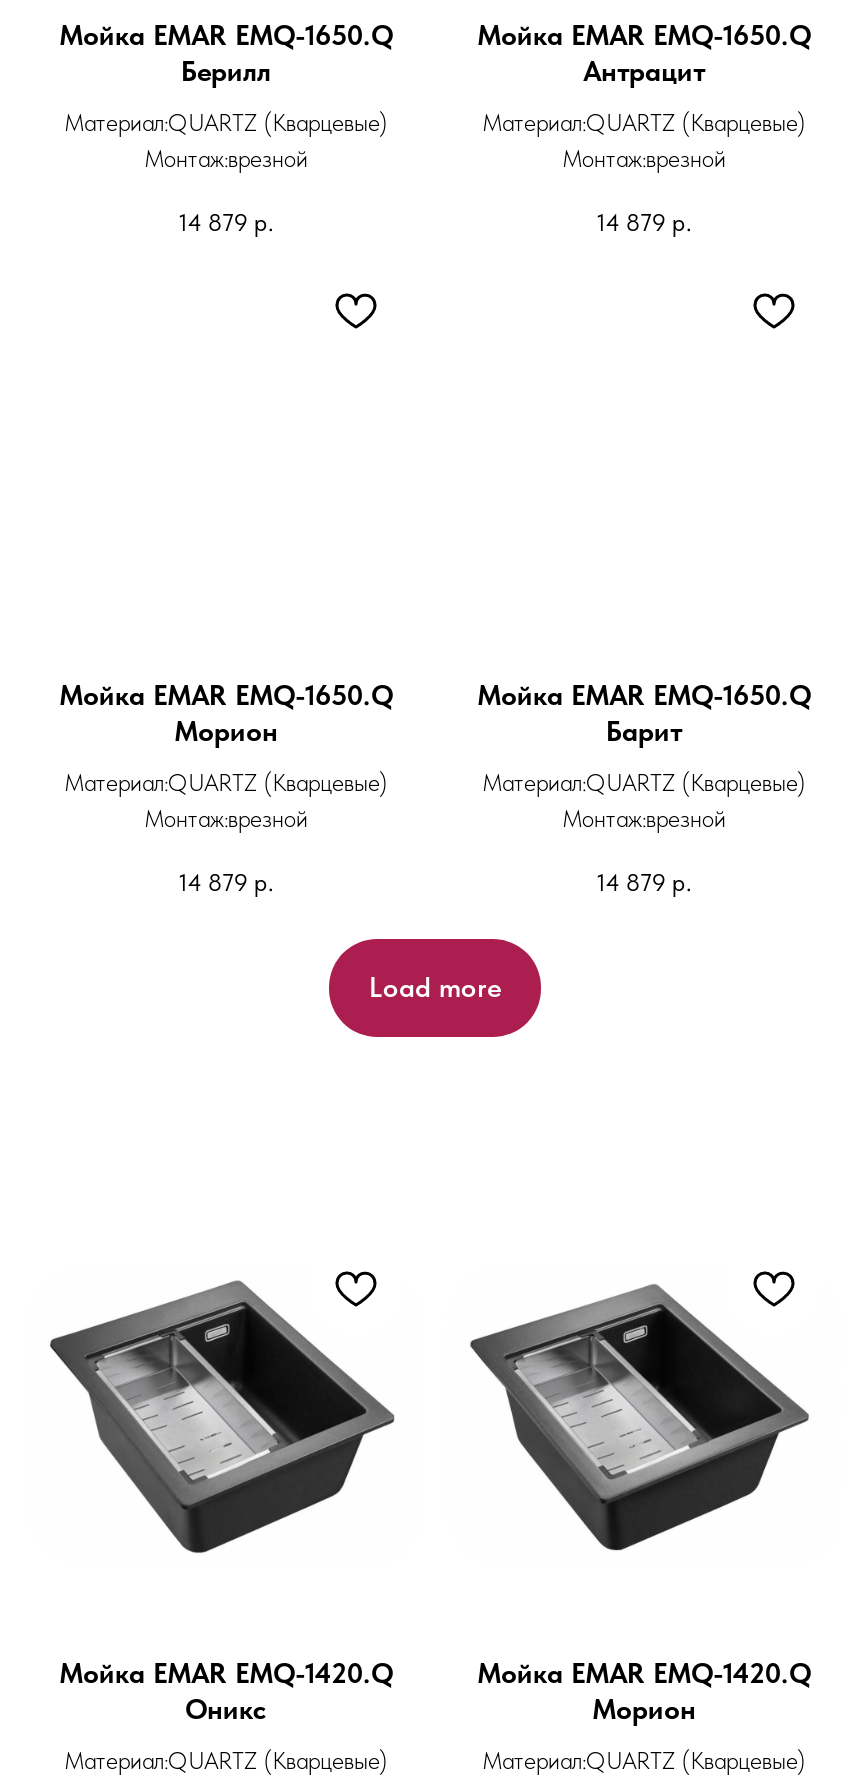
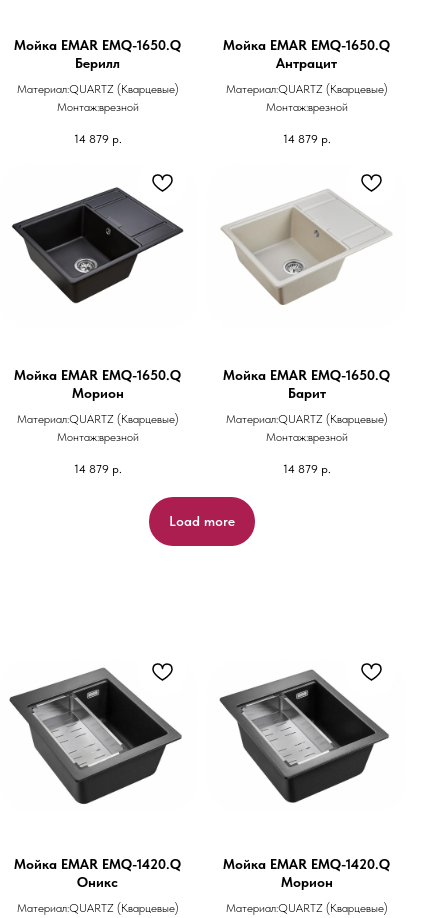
+ [image]

+ [image]
